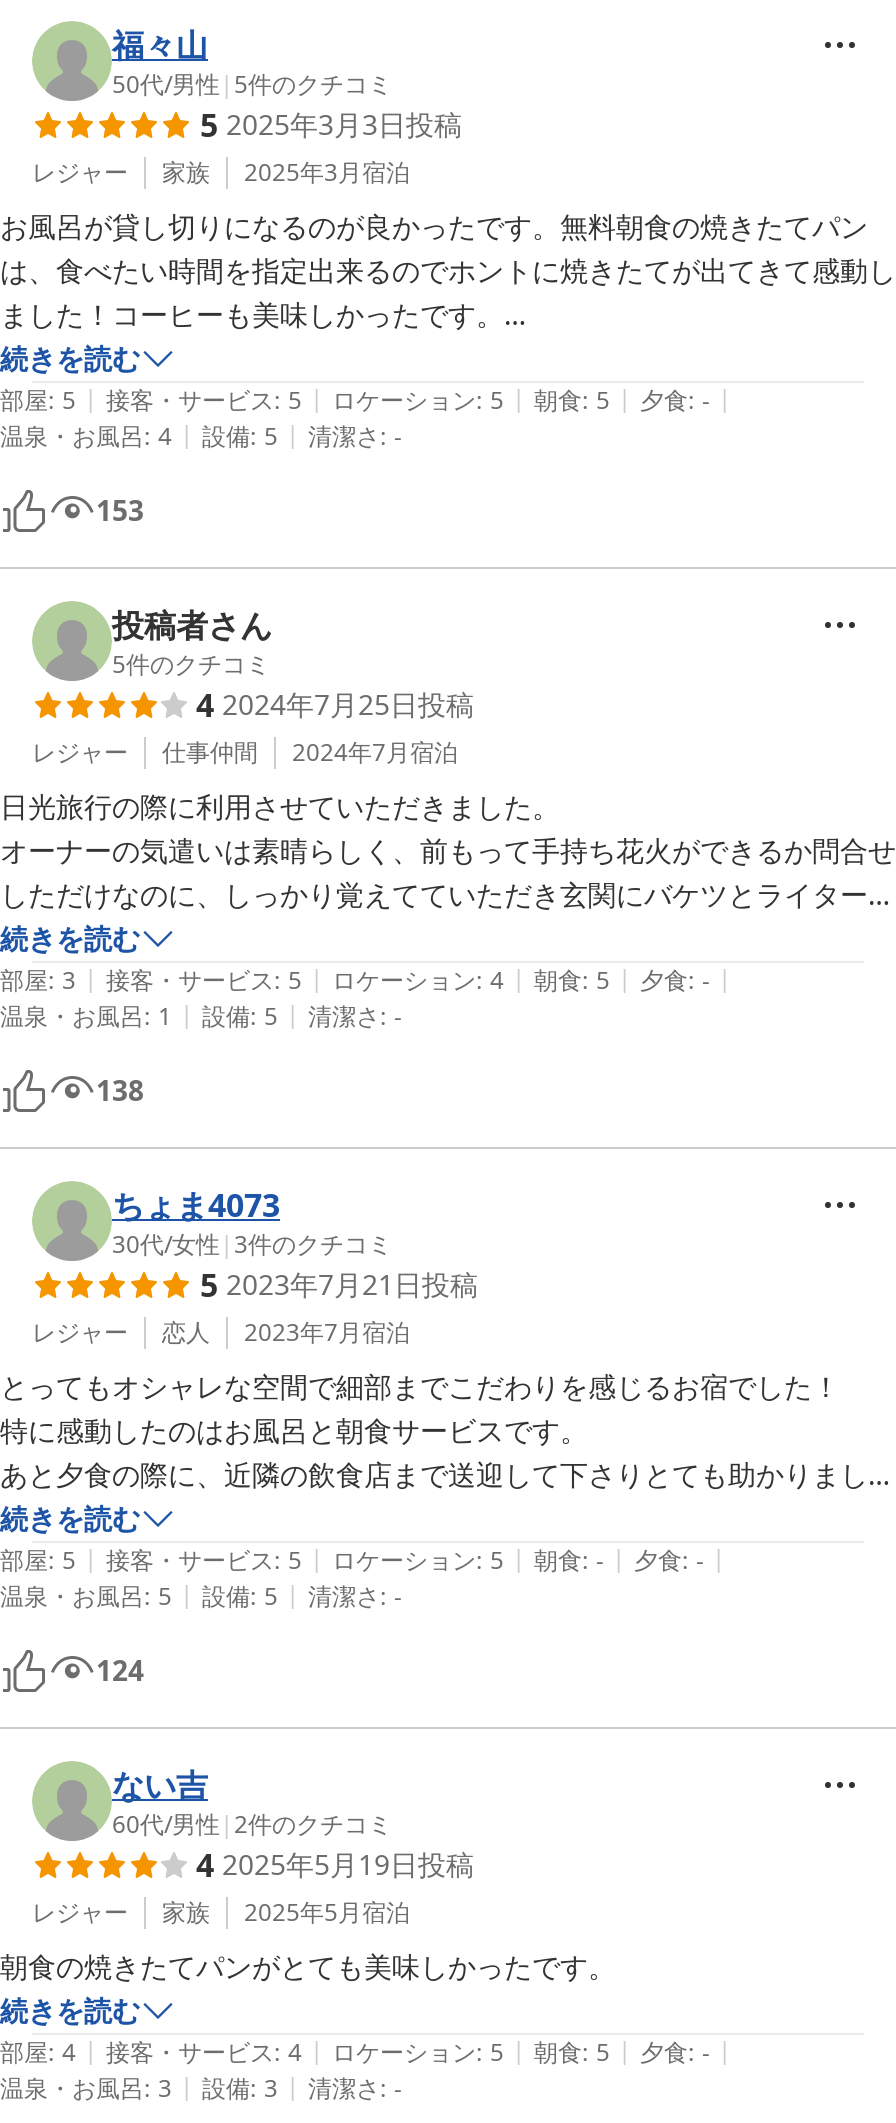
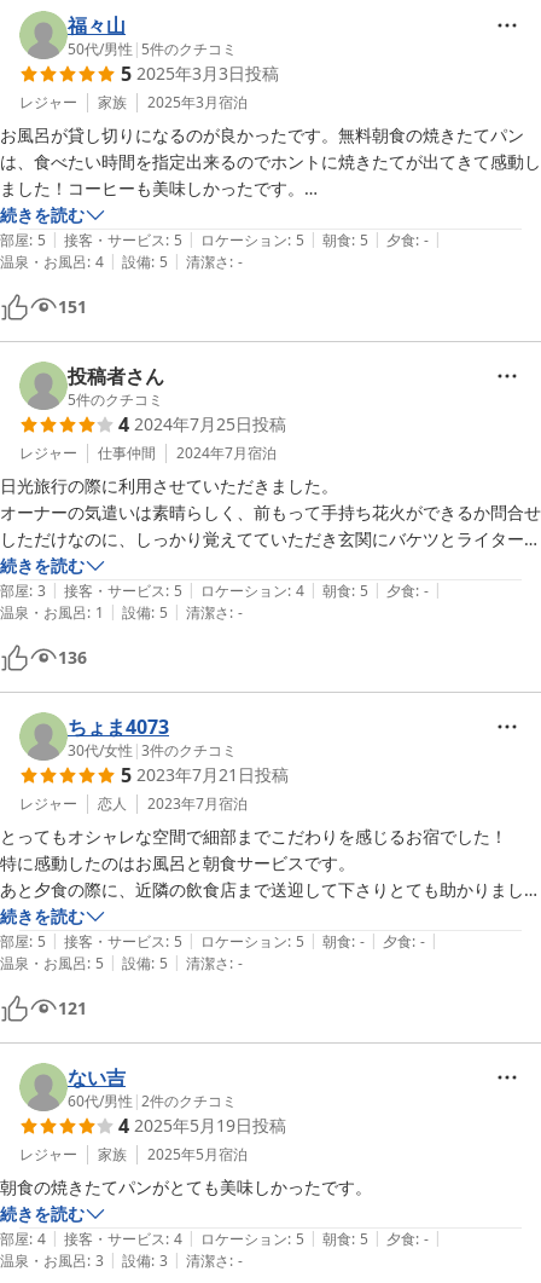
- 153
+ 151

- 138
+ 136

- 124
+ 121
